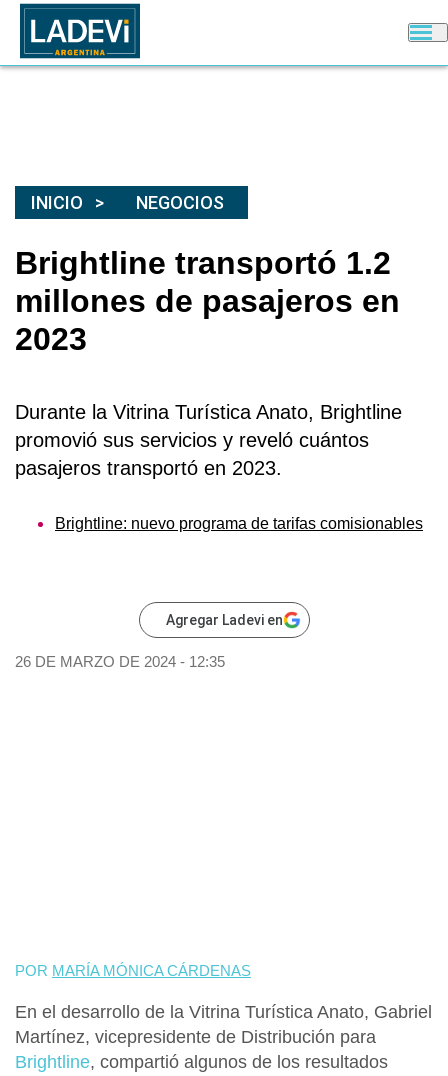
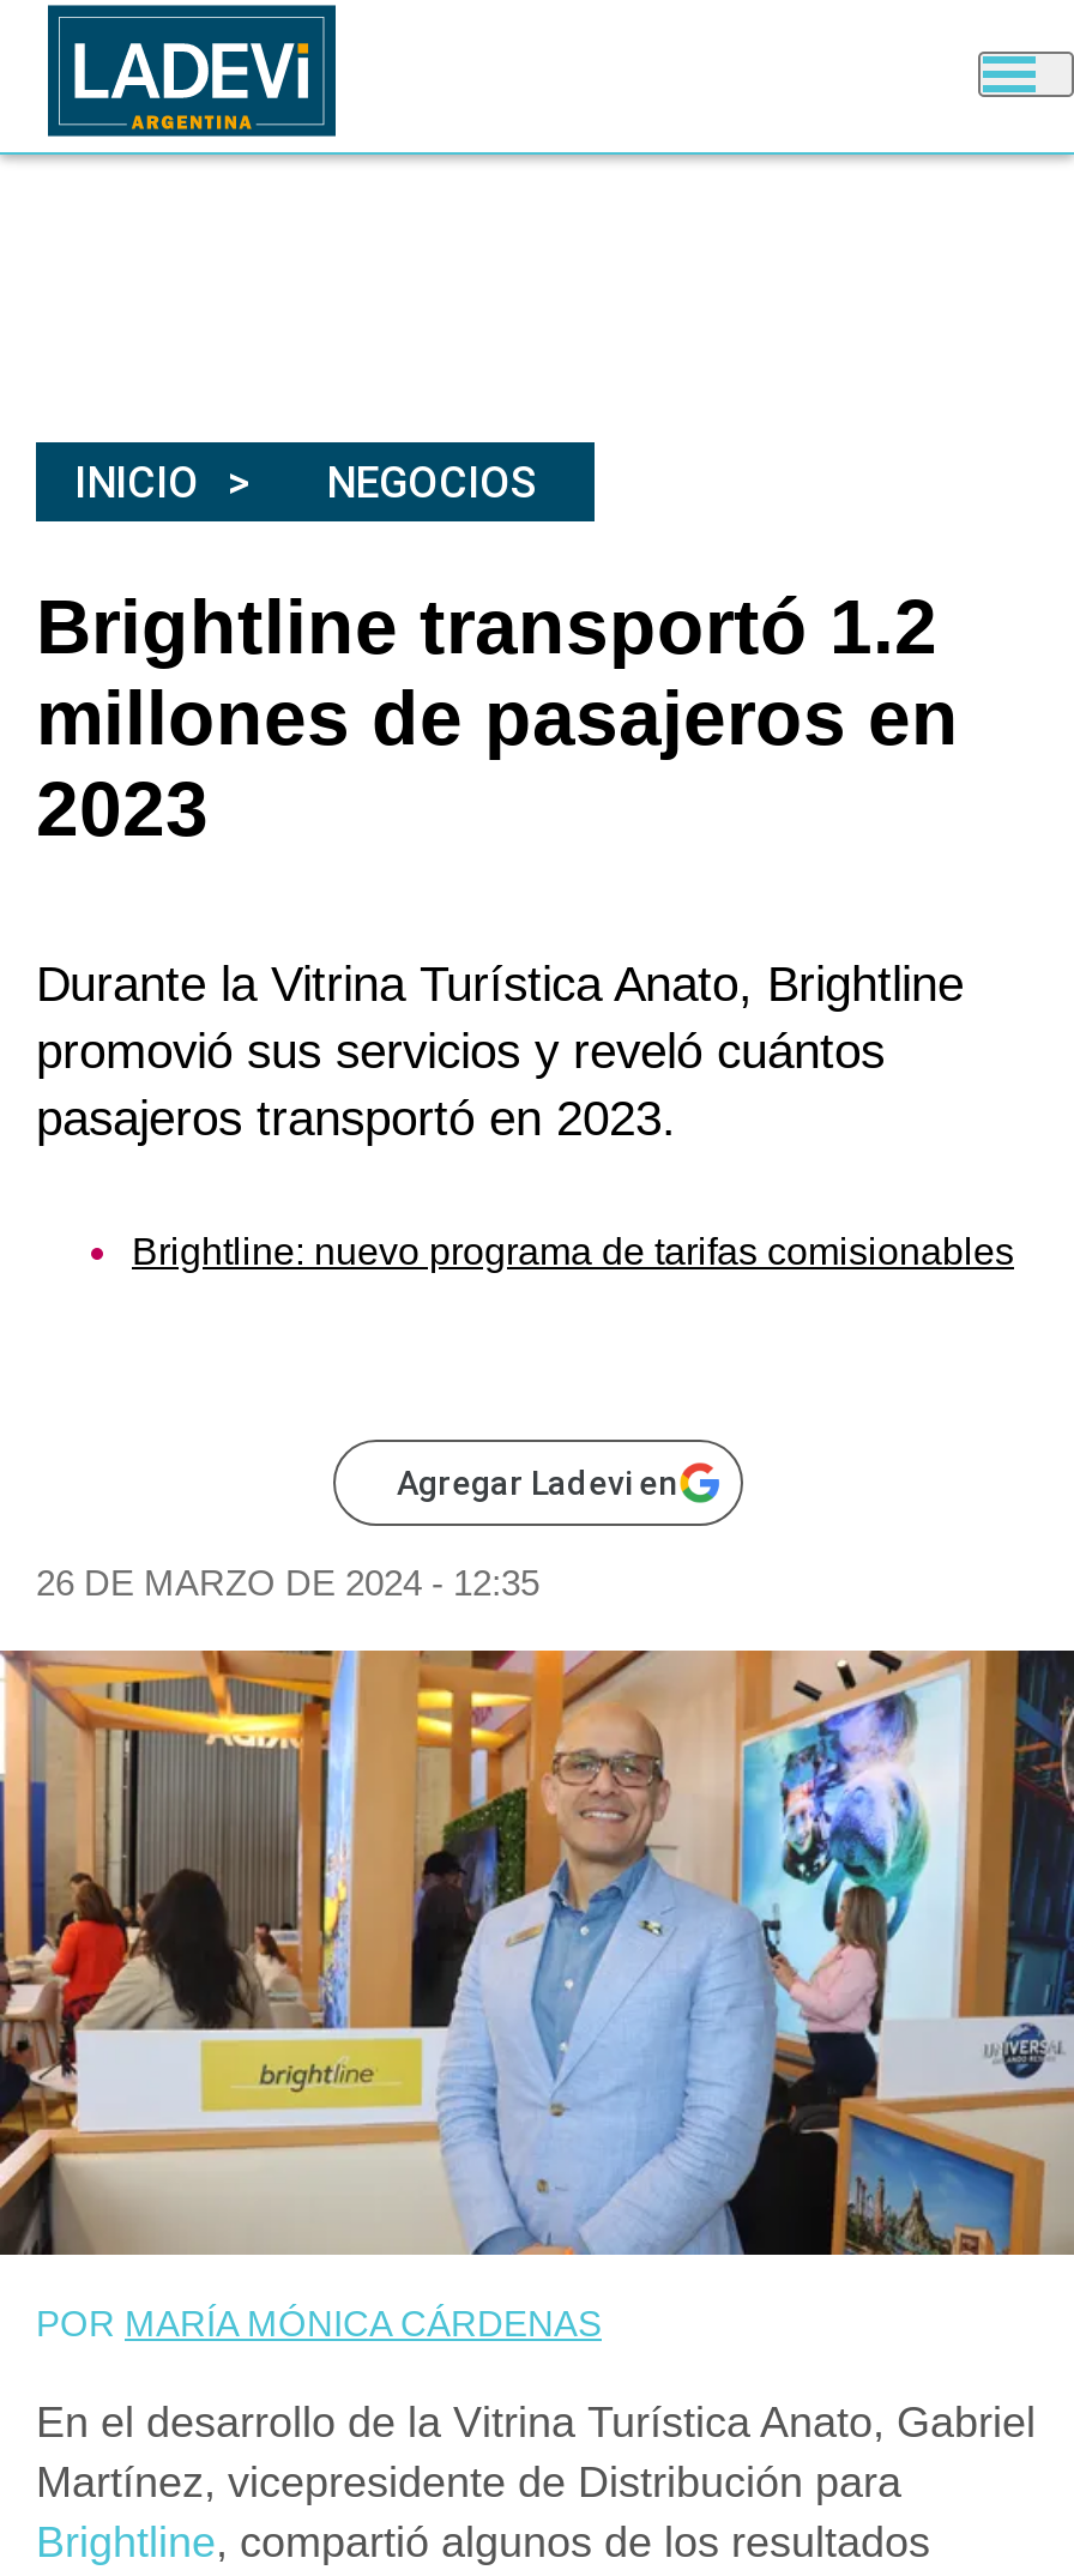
+ [image]
